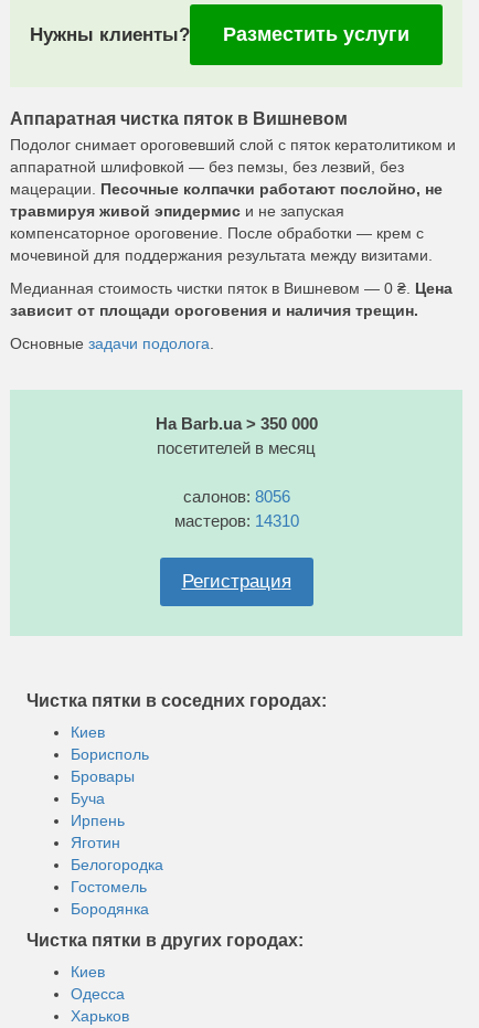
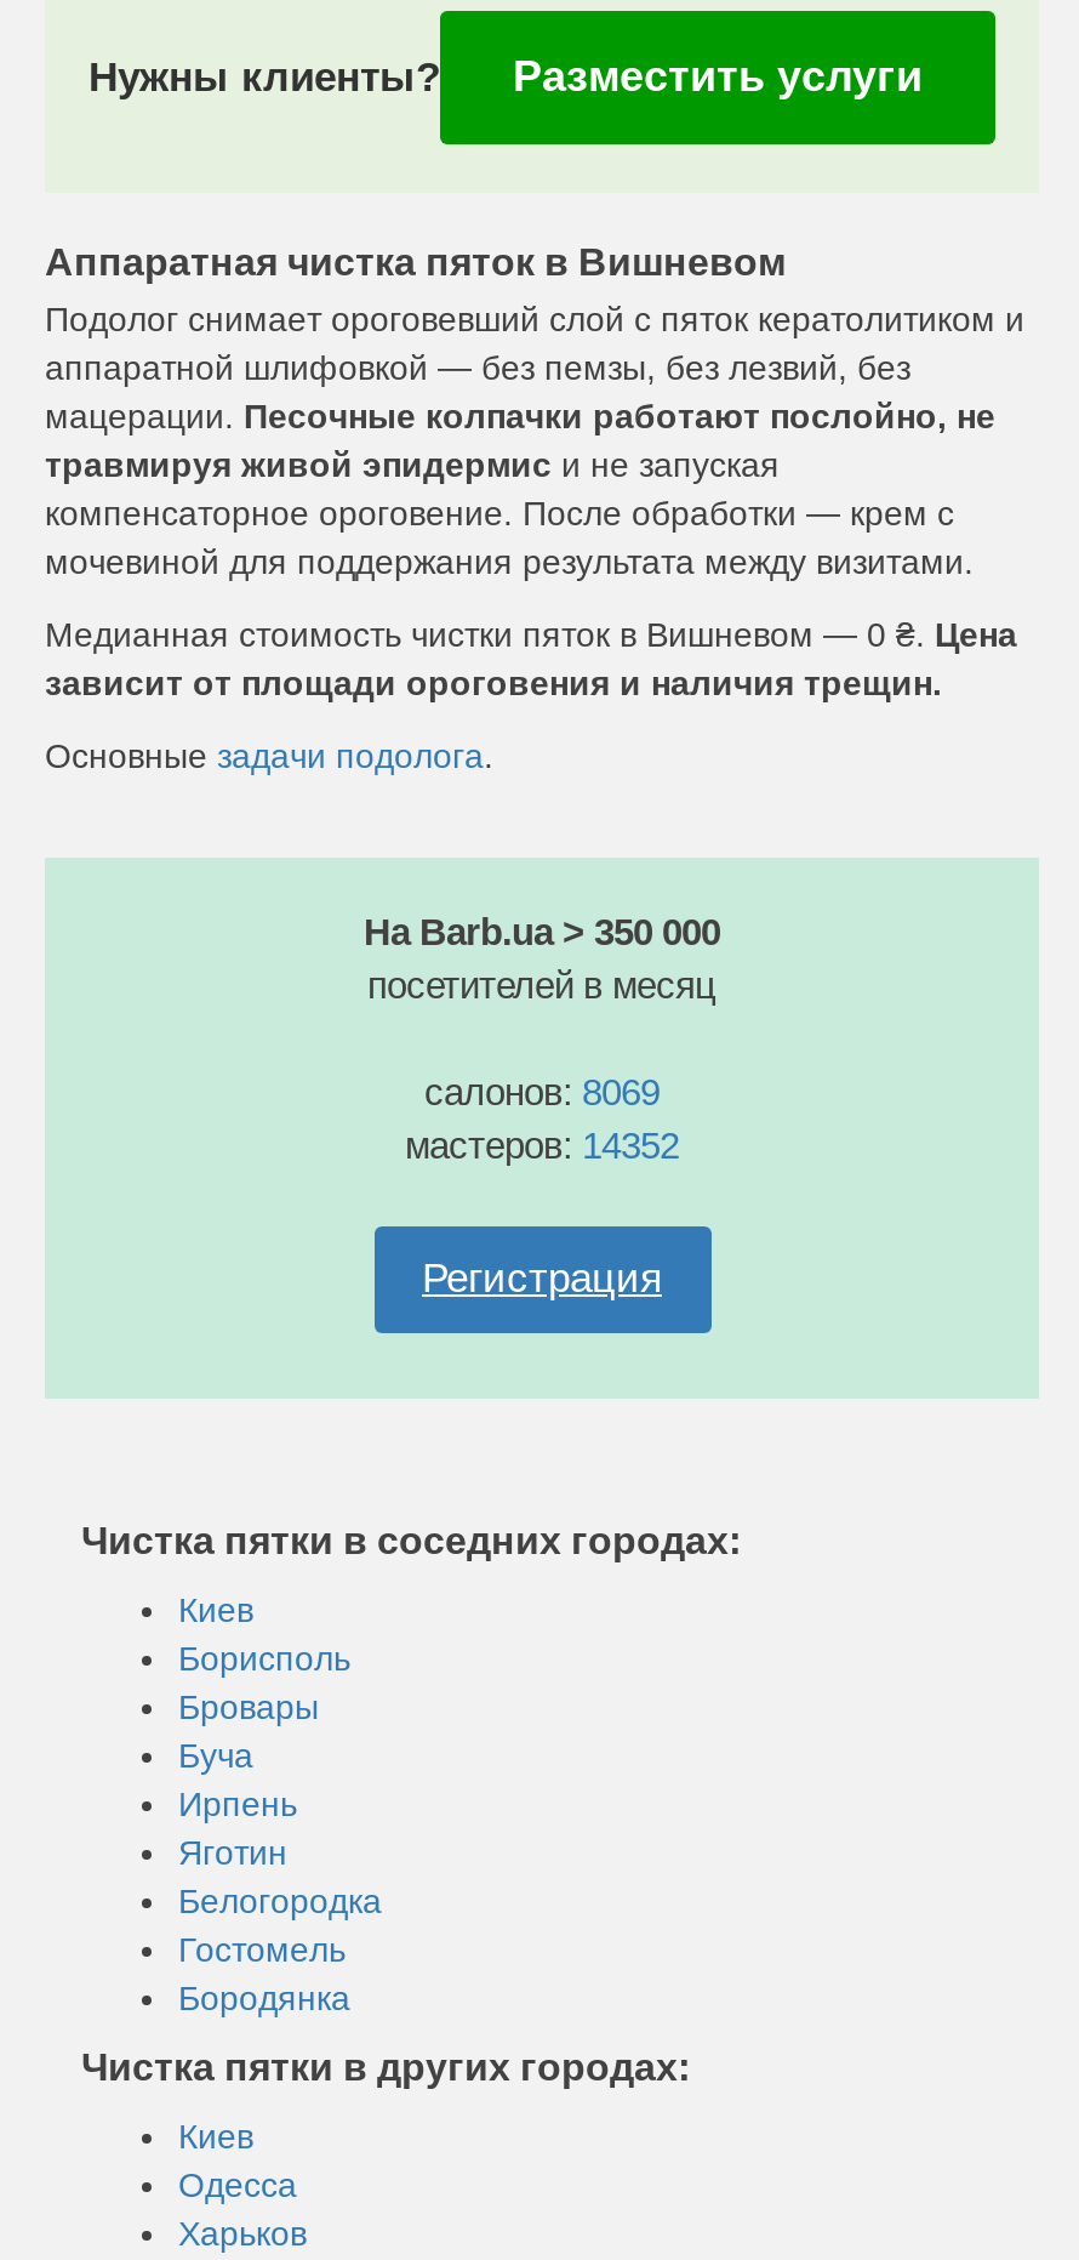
- салонов: 8056
+ салонов: 8069

- мастеров: 14310
+ мастеров: 14352
